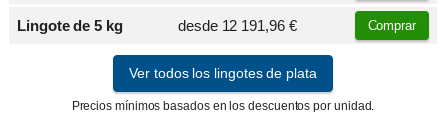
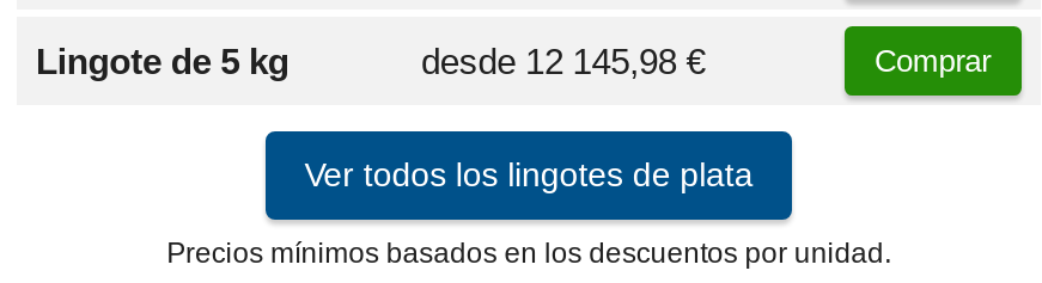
- desde 12 191,96 €
+ desde 12 145,98 €
